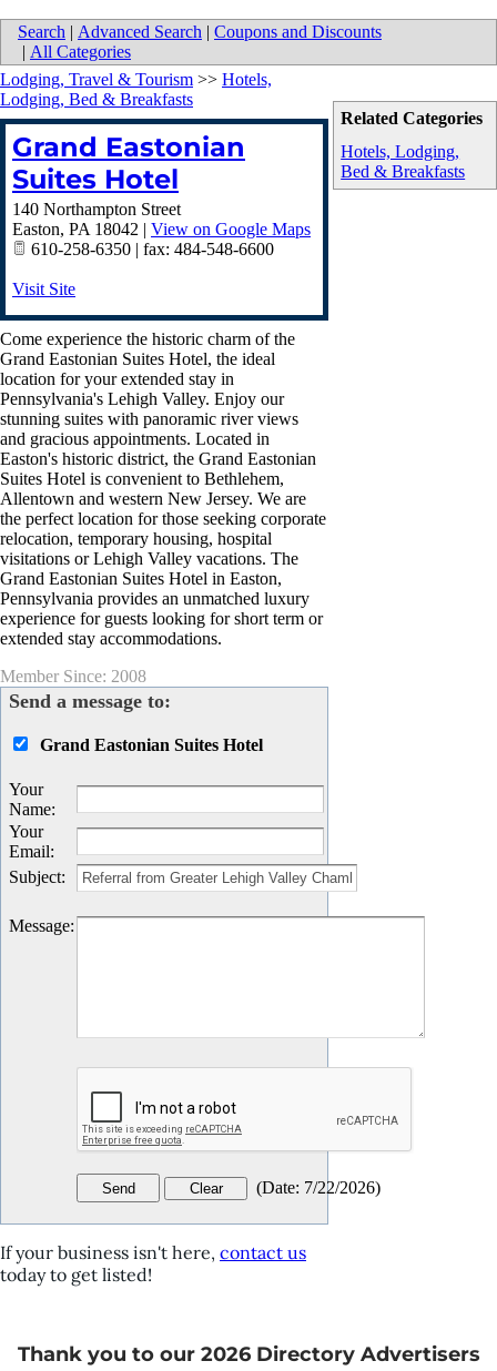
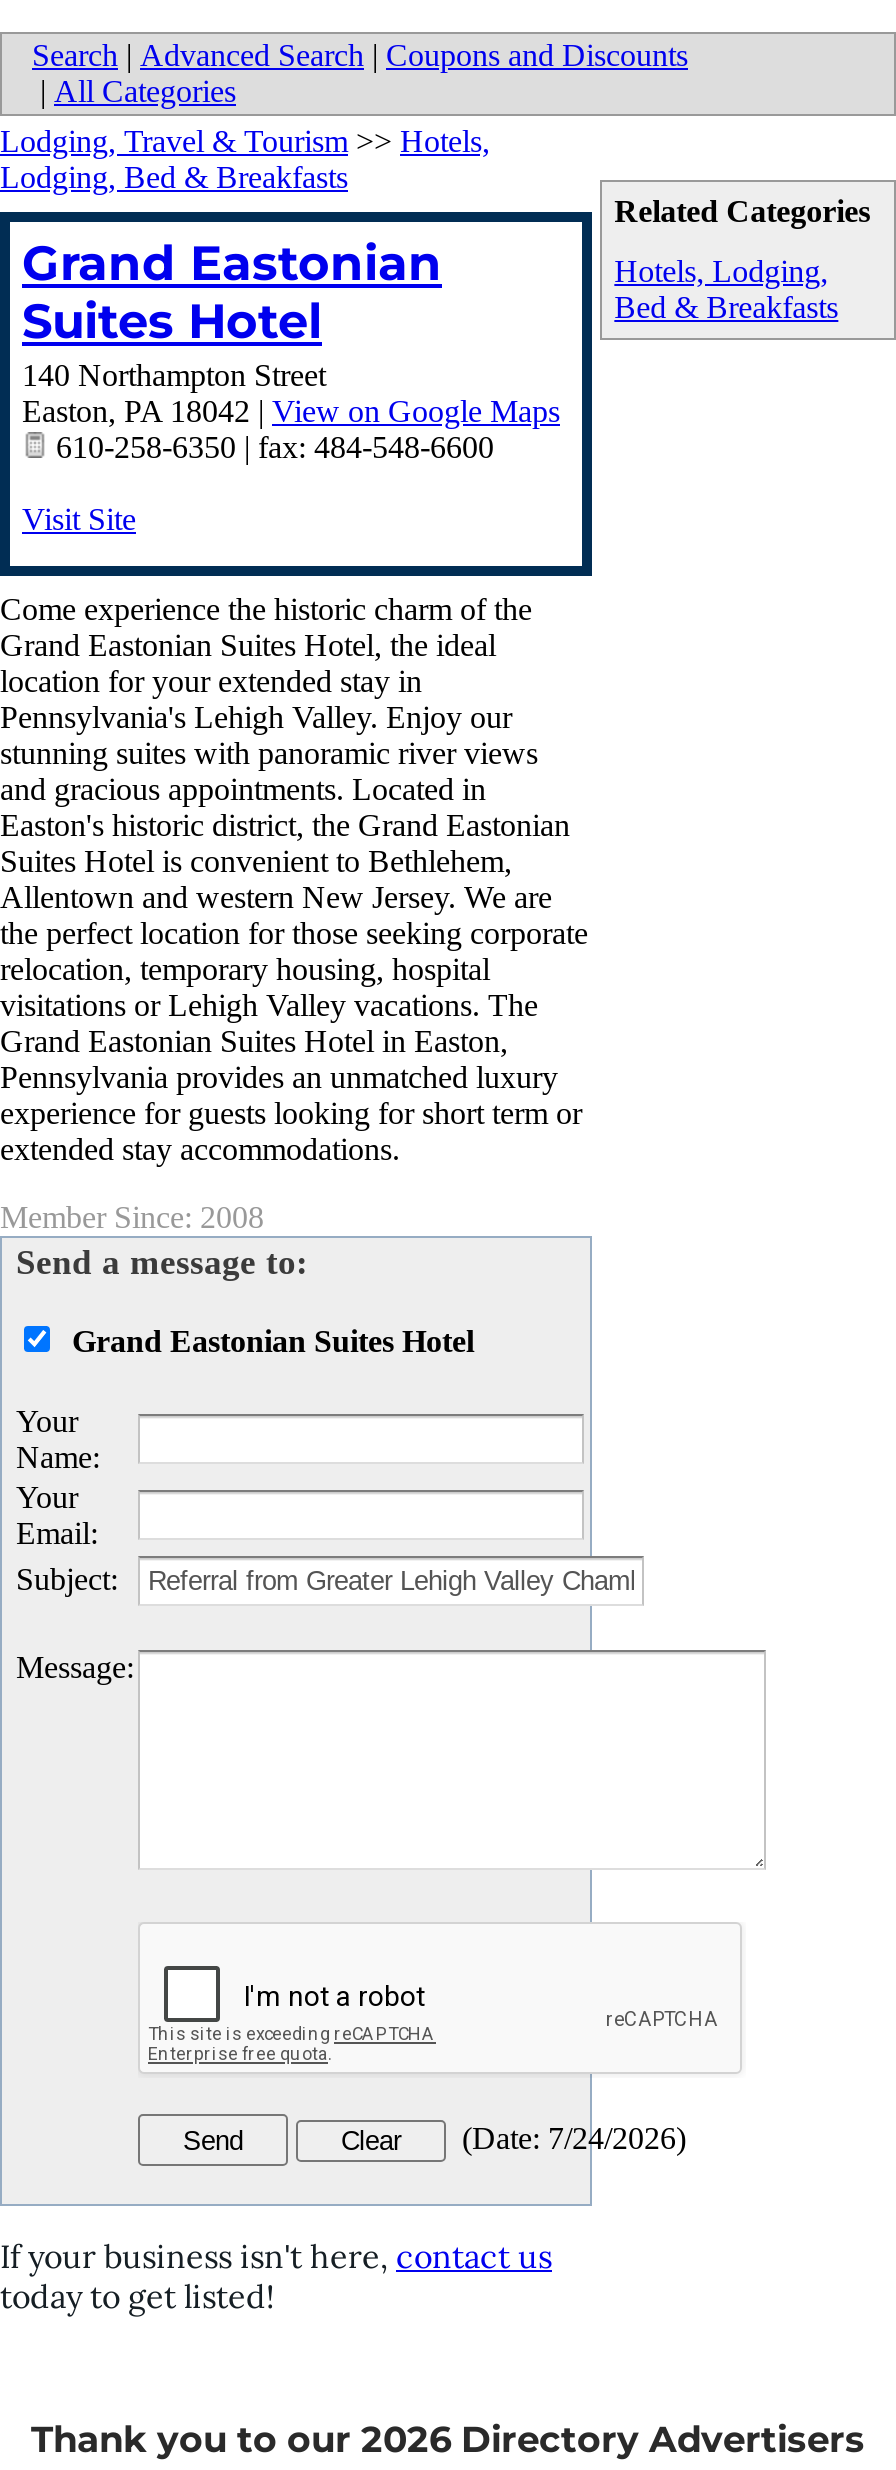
- (Date: 7/22/2026)
+ (Date: 7/24/2026)
